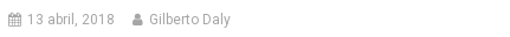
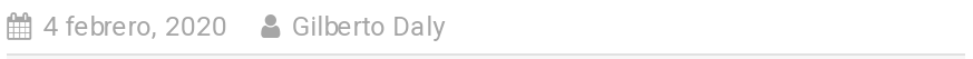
- 13 abril, 2018
+ 4 febrero, 2020
